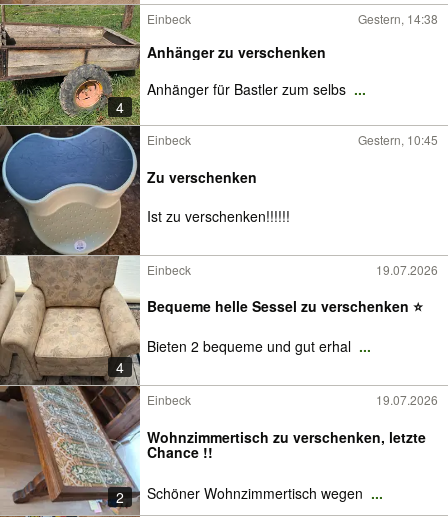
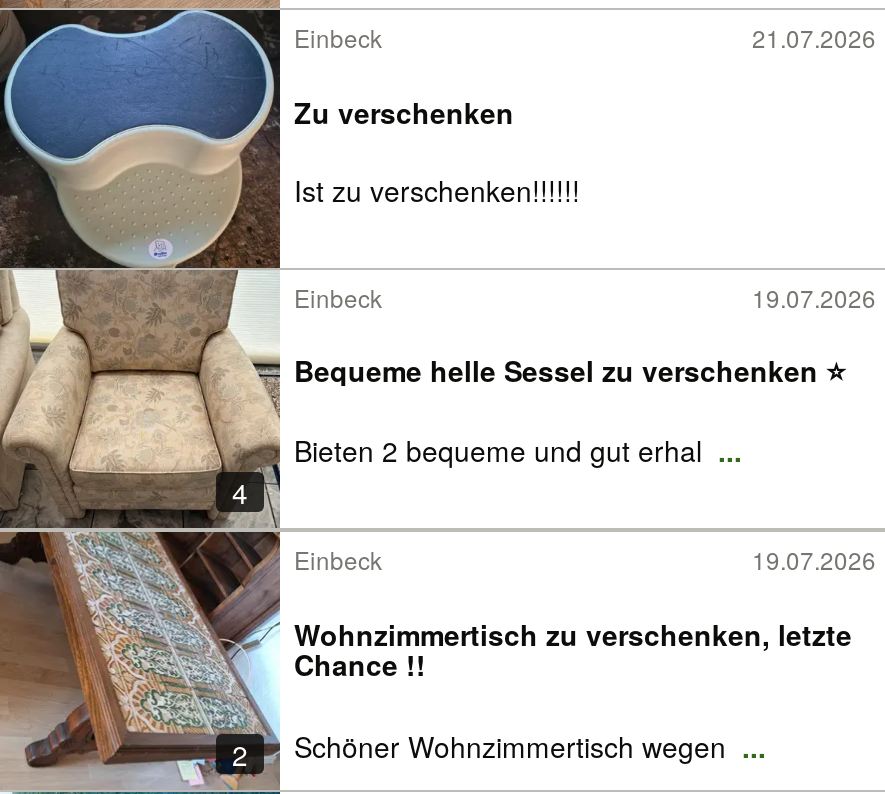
- [image]
- 4

- Gestern, 14:38
- Anhänger zu verschenken
- Anhänger für Bastler zum selbs ...
- Einbeck
- Gestern, 10:45
+ 21.07.2026
